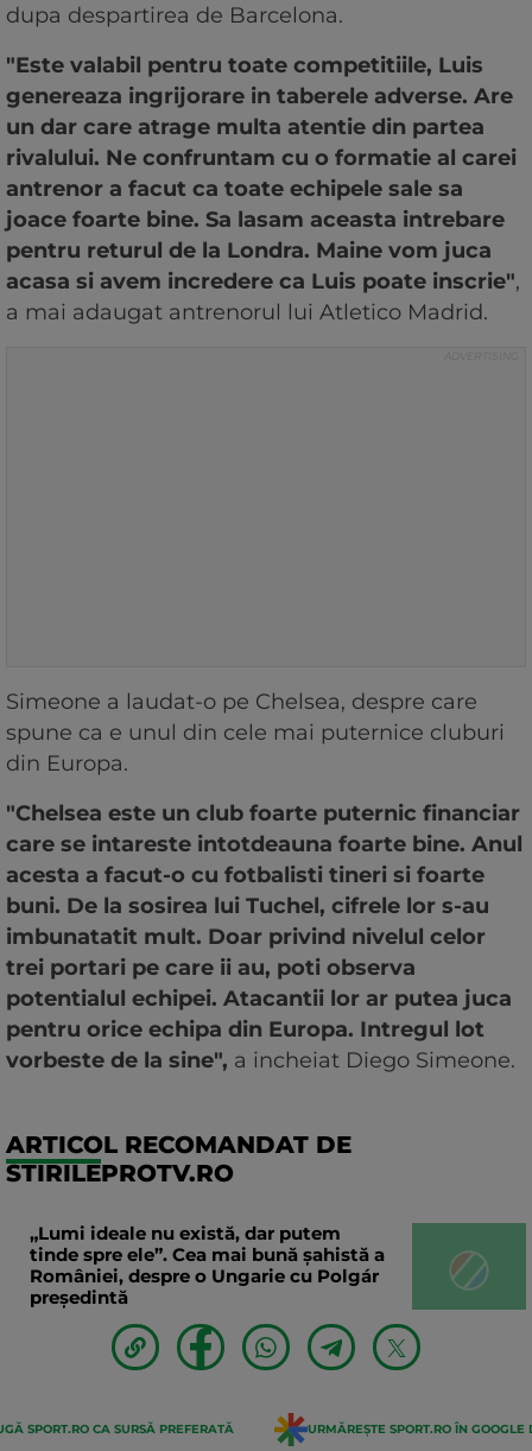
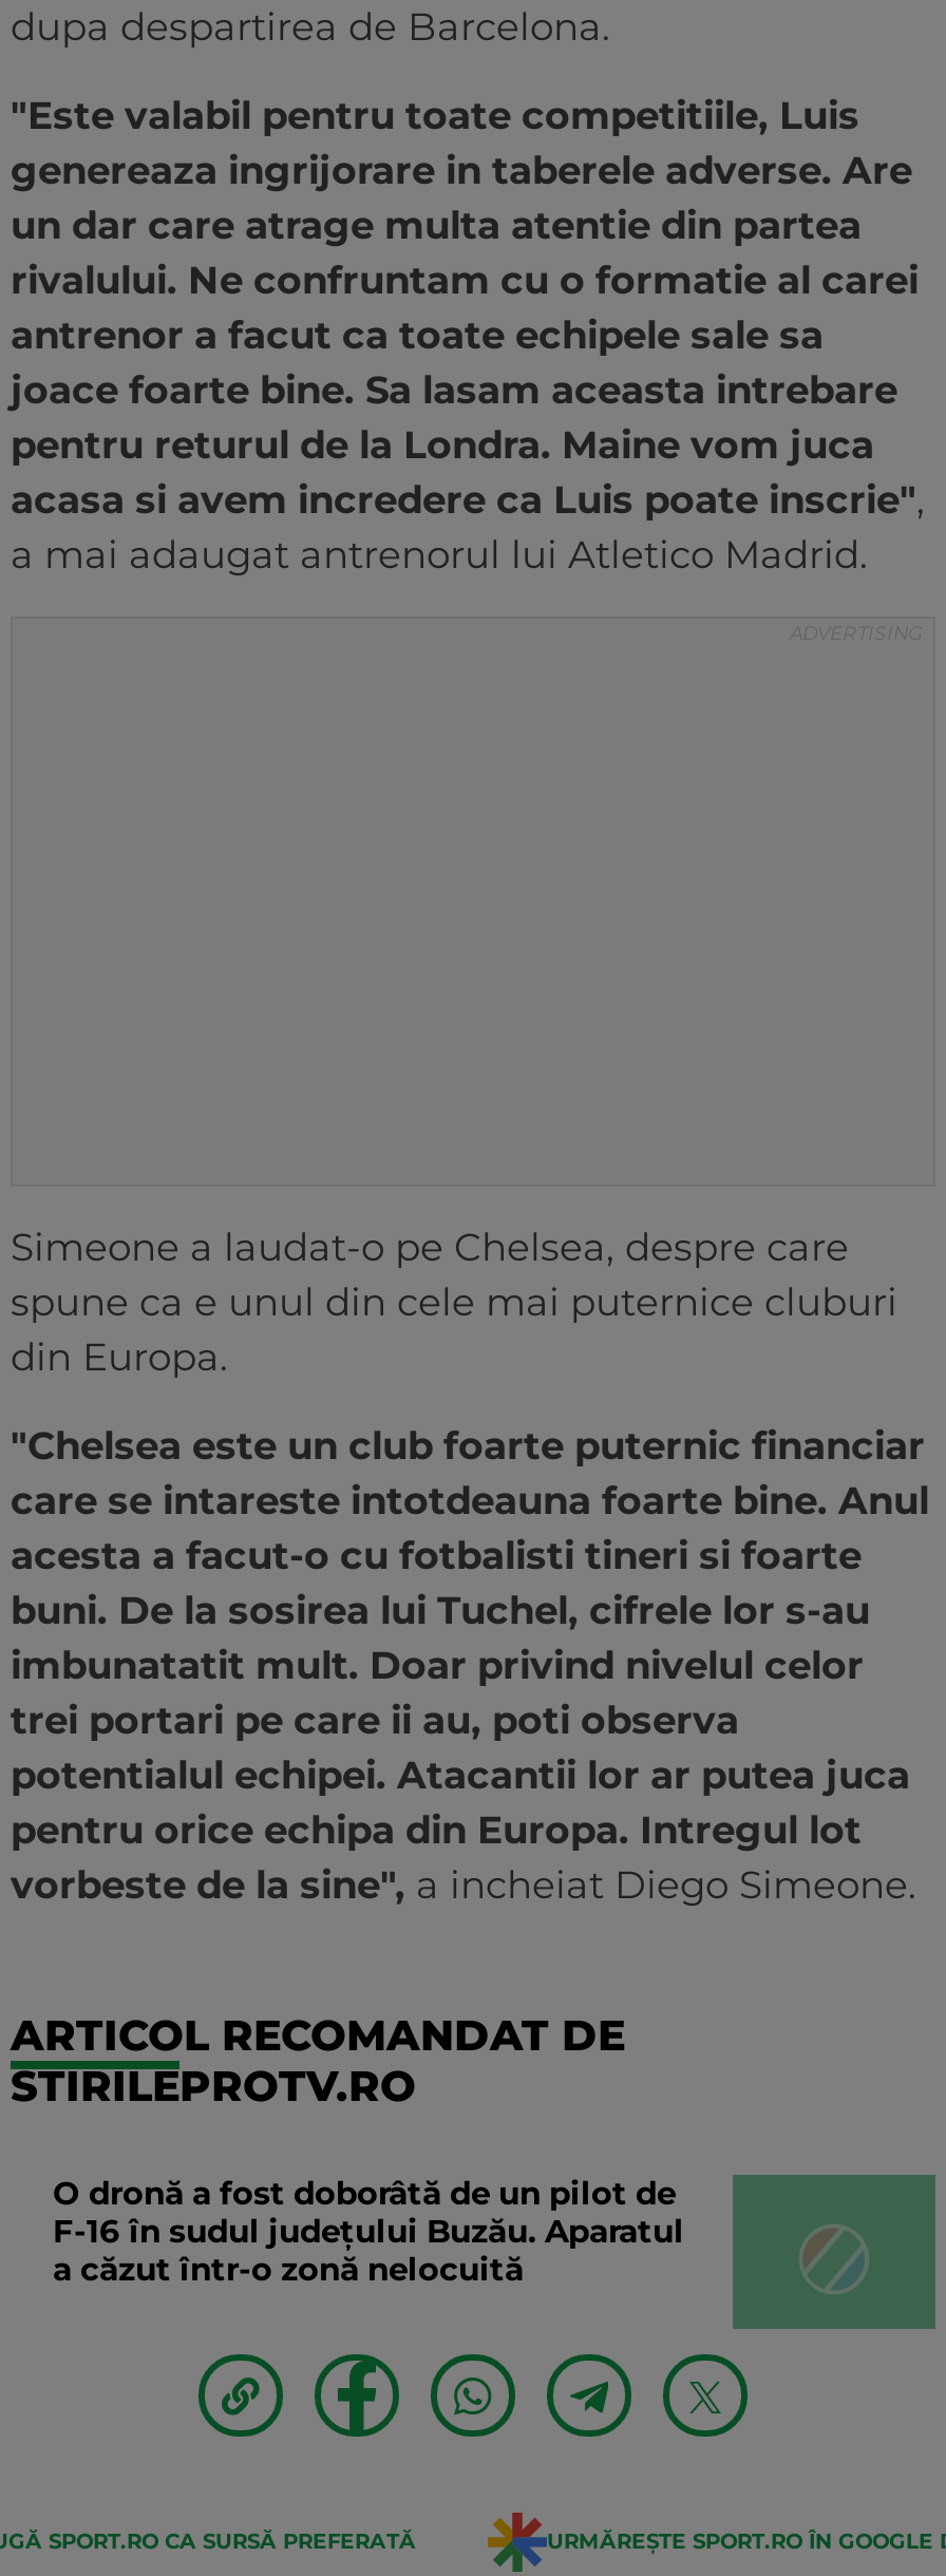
- „Lumi ideale nu există, dar putem
- tinde spre ele”. Cea mai bună șahistă a
- României, despre o Ungarie cu Polgár
- președintă
+ O dronă a fost doborâtă de un pilot de
+ F-16 în sudul județului Buzău. Aparatul
+ a căzut într-o zonă nelocuită
